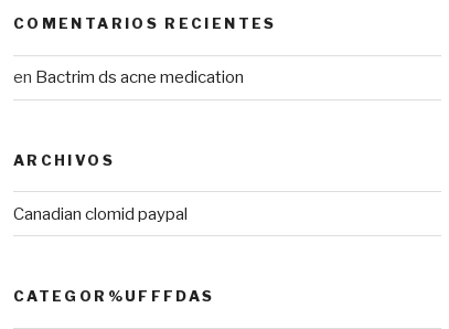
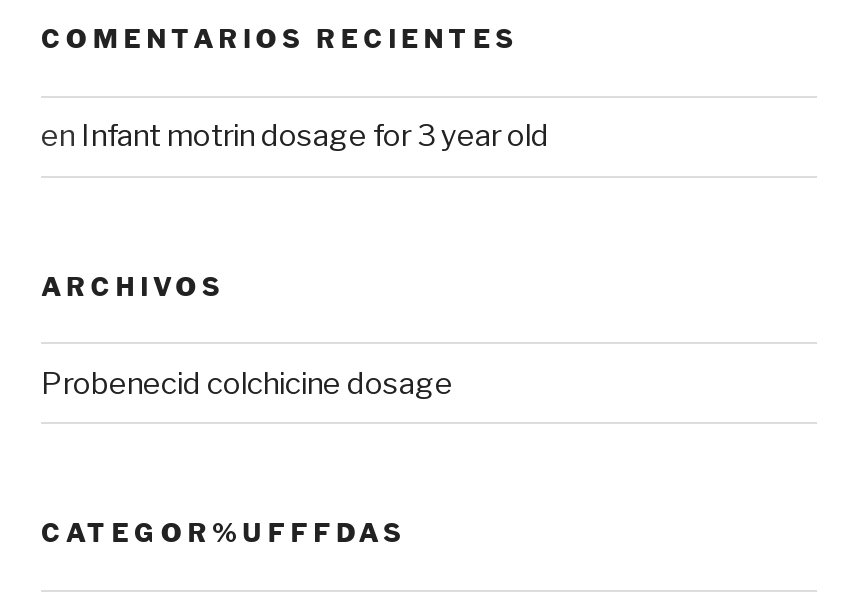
- en Bactrim ds acne medication
+ en Infant motrin dosage for 3 year old

- Canadian clomid paypal
+ Probenecid colchicine dosage
